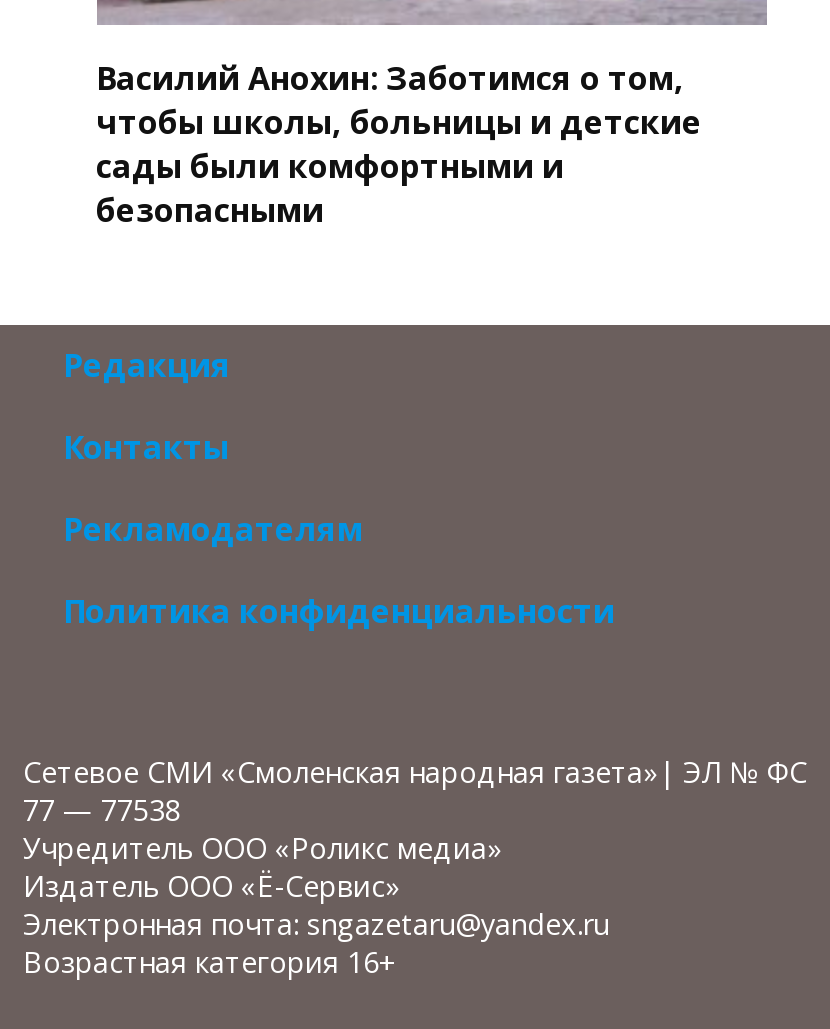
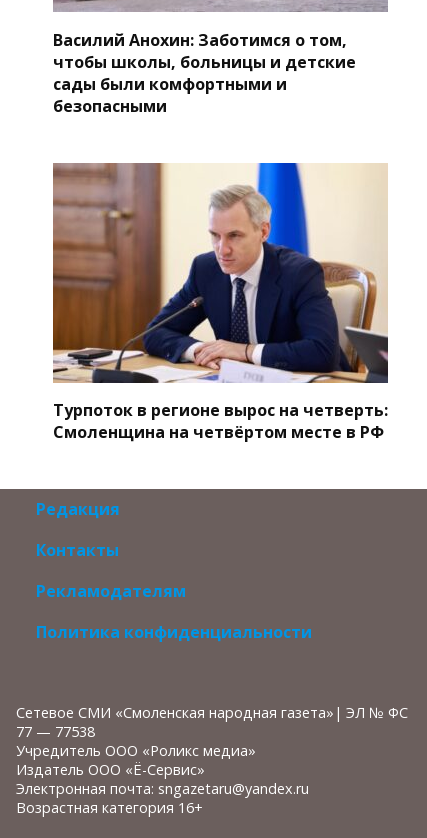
+ [image]
+ Турпоток в регионе вырос на четверть:
+ Смоленщина на четвёртом месте в РФ
